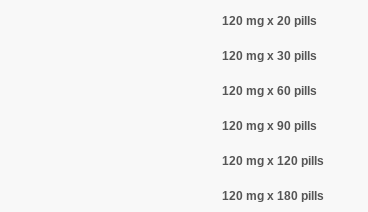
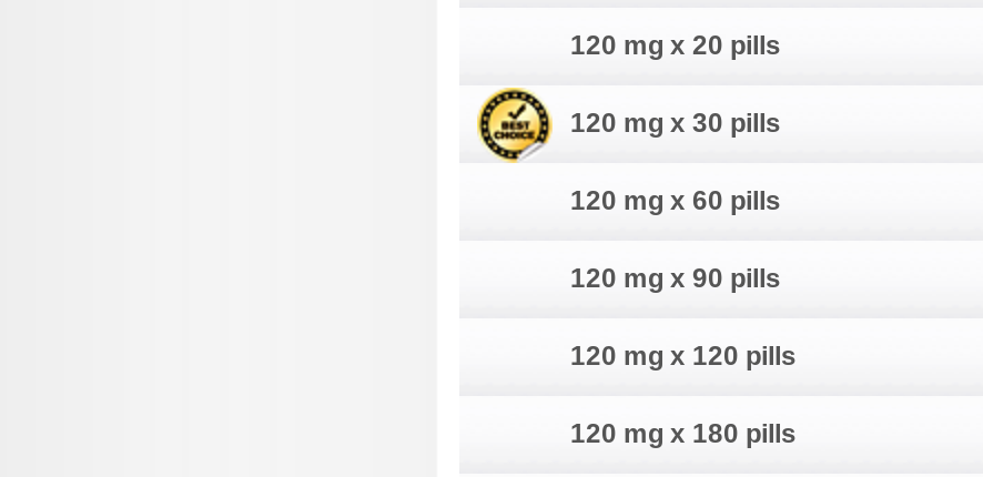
+ [image]
